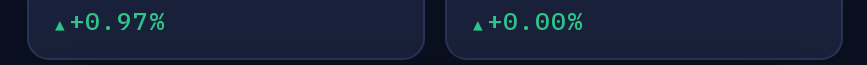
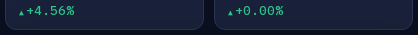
- +0.97%
+ +4.56%
